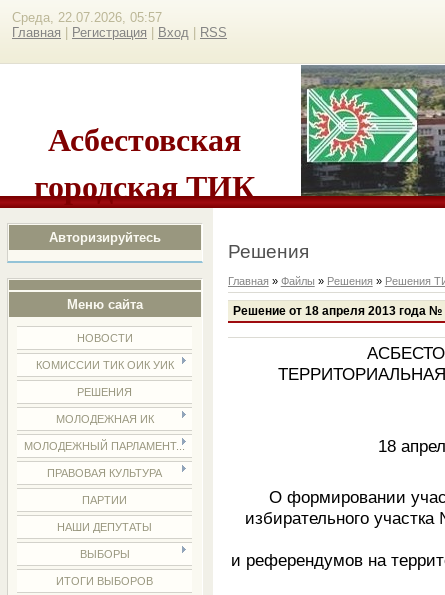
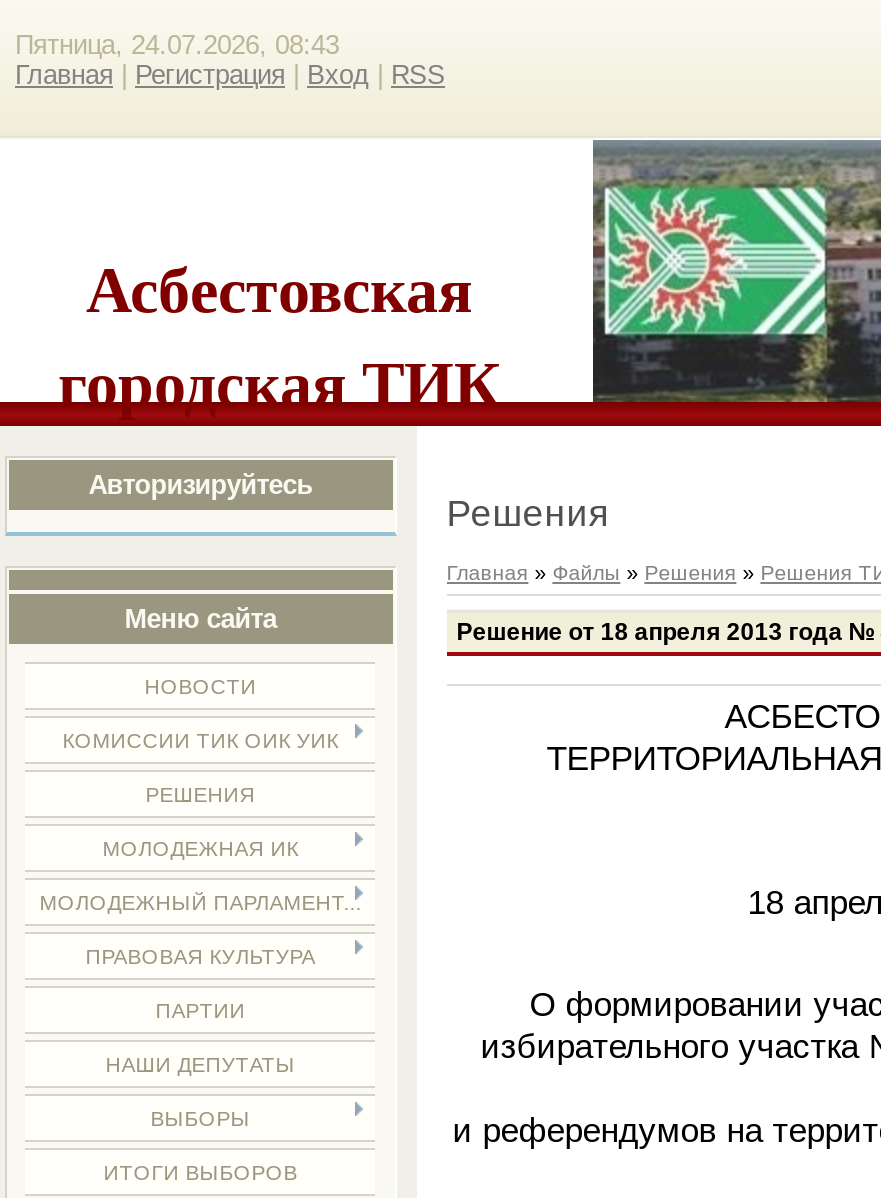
- Среда, 22.07.2026, 05:57
+ Пятница, 24.07.2026, 08:43
